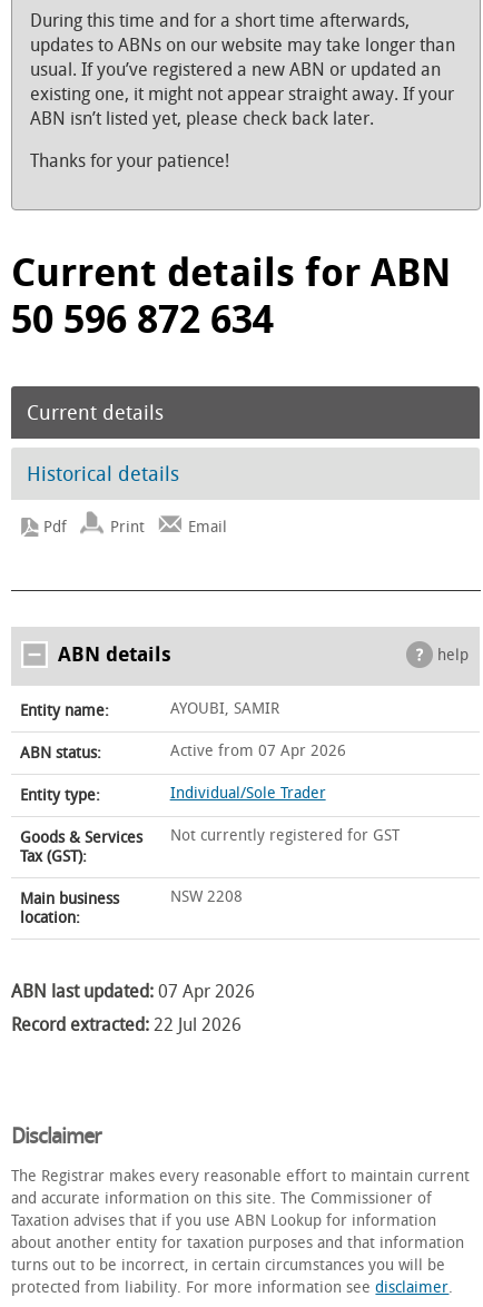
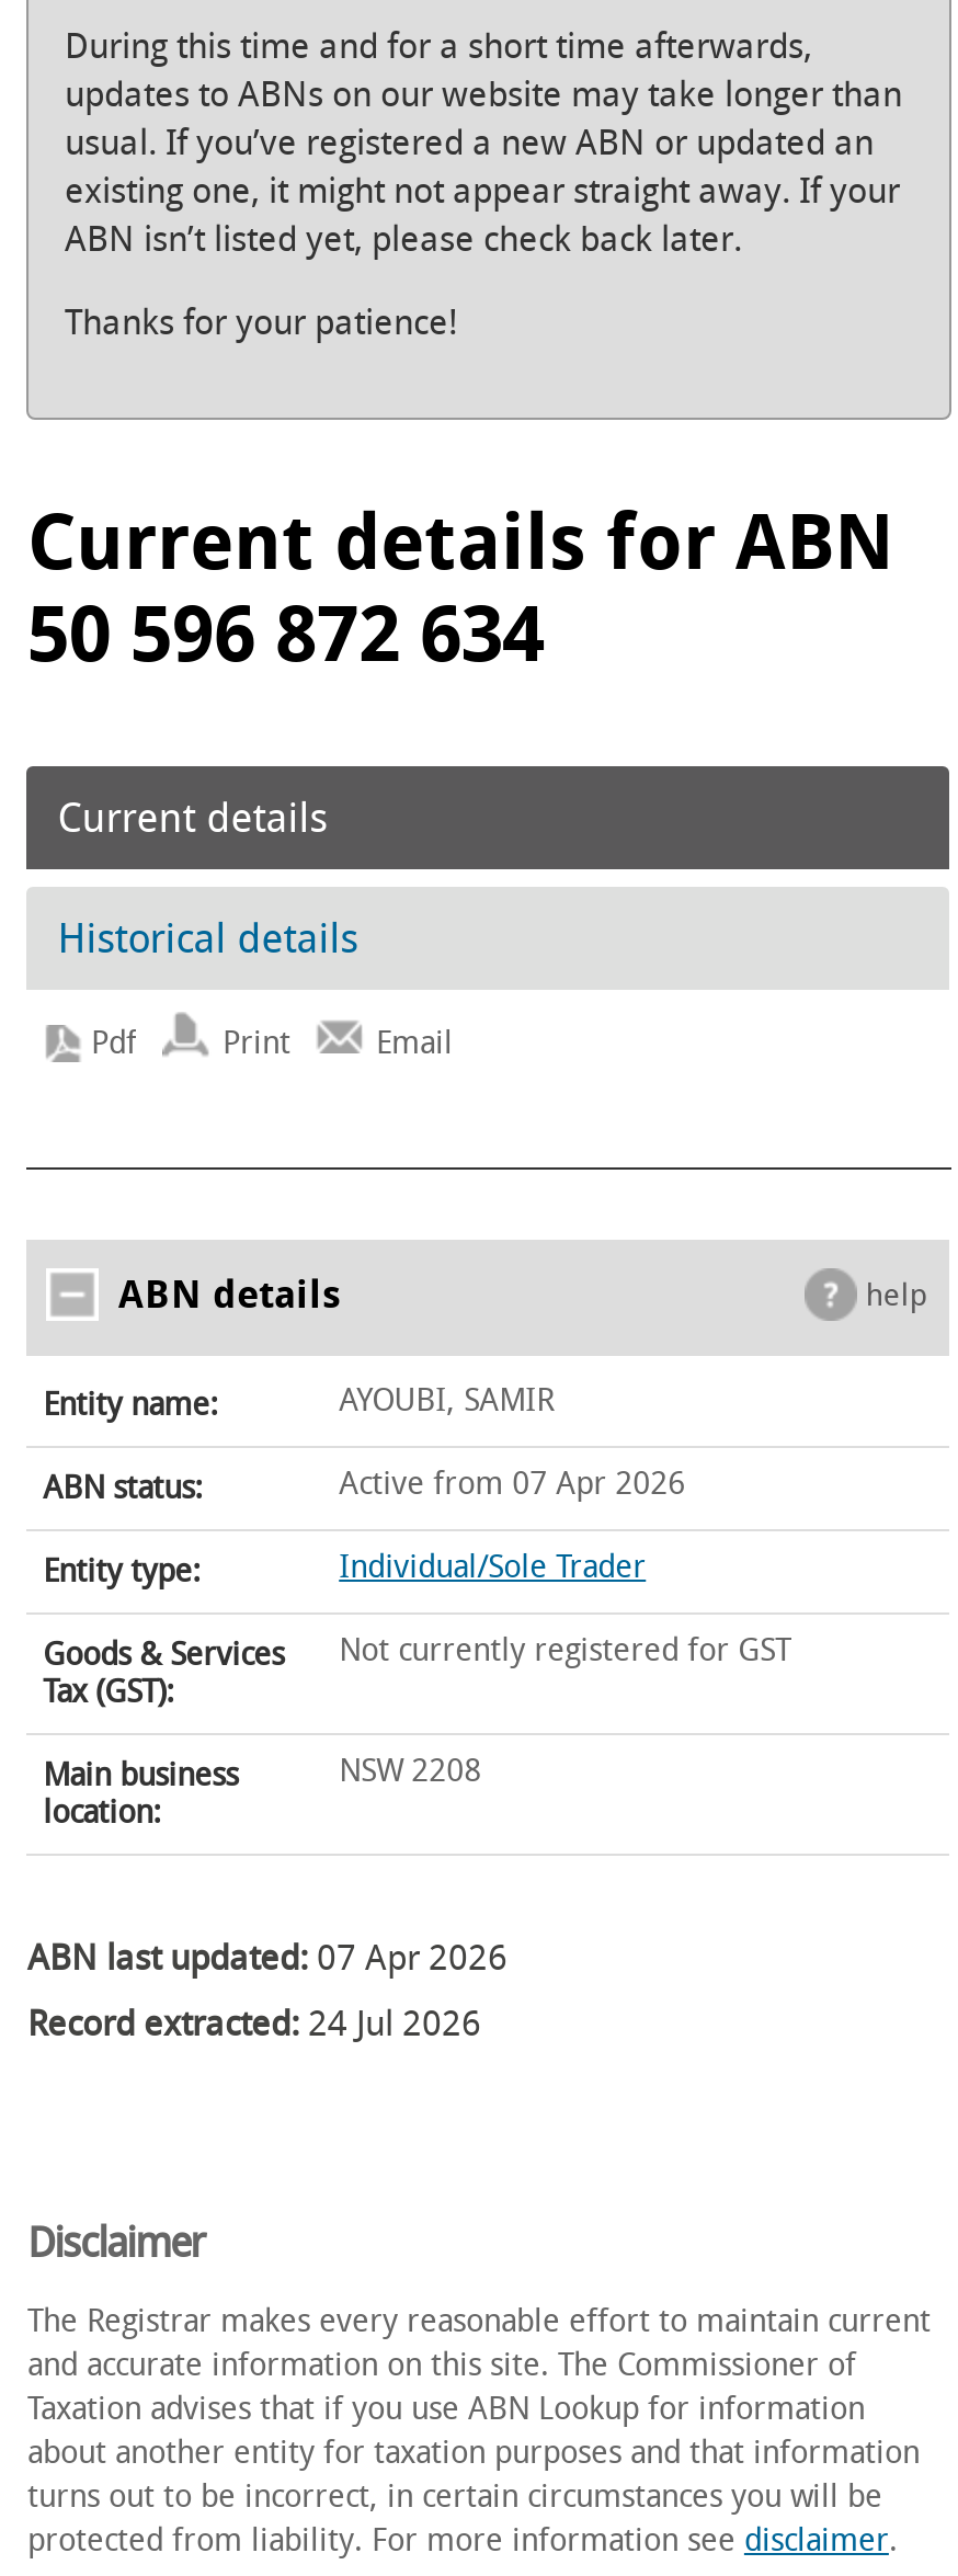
- Record extracted: 22 Jul 2026
+ Record extracted: 24 Jul 2026
